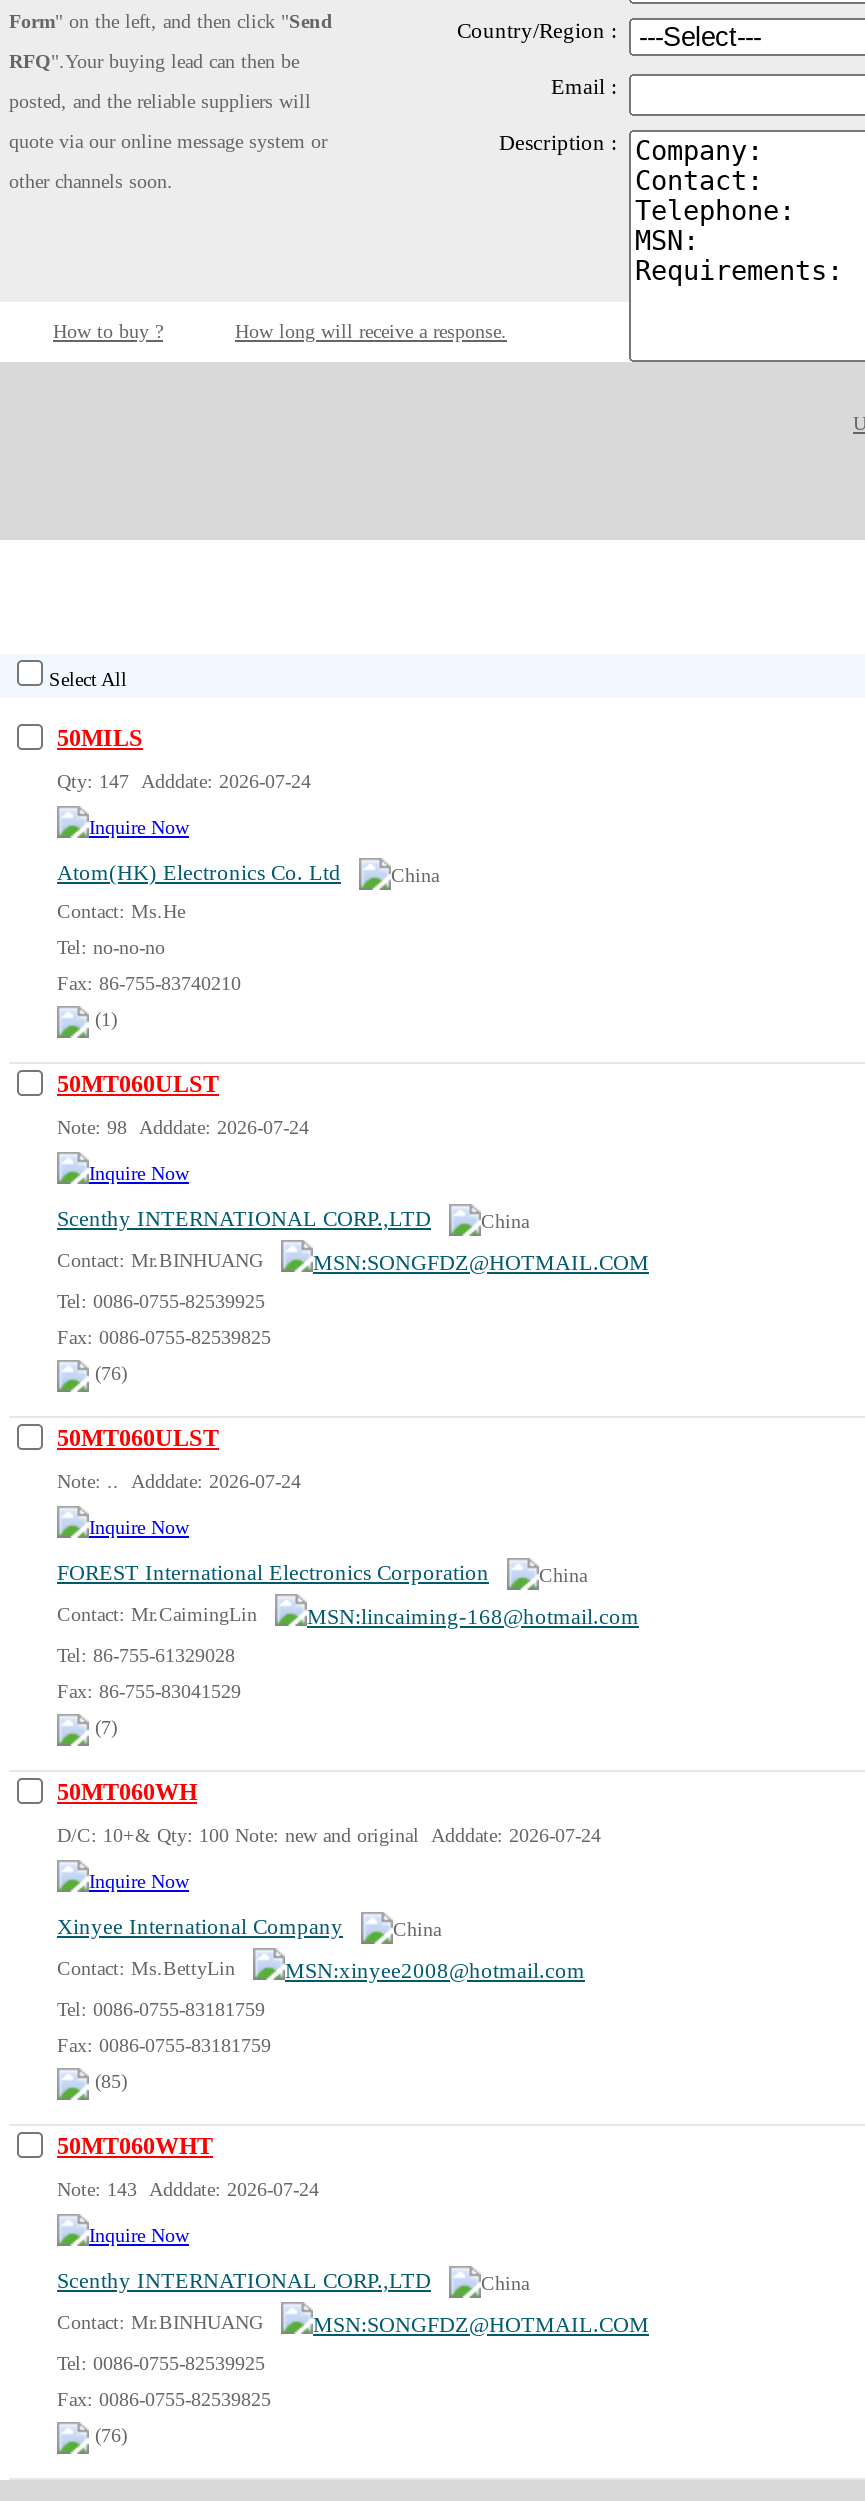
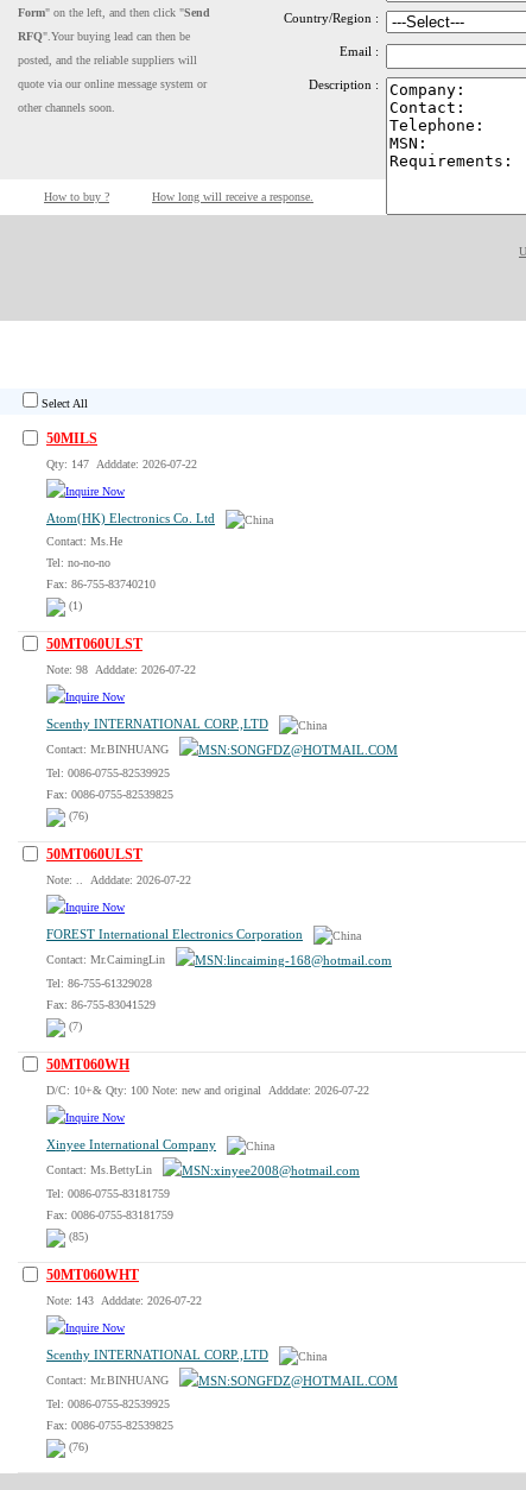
- Qty: 147 Adddate: 2026-07-24
+ Qty: 147 Adddate: 2026-07-22

- Note: 98 Adddate: 2026-07-24
+ Note: 98 Adddate: 2026-07-22

- Note: .. Adddate: 2026-07-24
+ Note: .. Adddate: 2026-07-22

- D/C: 10+& Qty: 100 Note: new and original Adddate: 2026-07-24
+ D/C: 10+& Qty: 100 Note: new and original Adddate: 2026-07-22

- Note: 143 Adddate: 2026-07-24
+ Note: 143 Adddate: 2026-07-22
